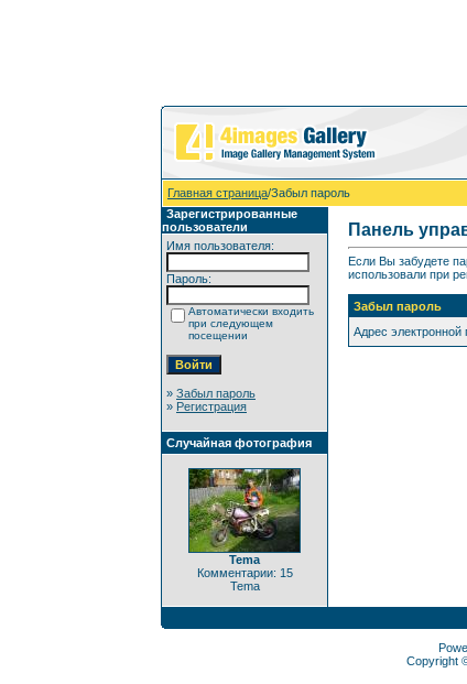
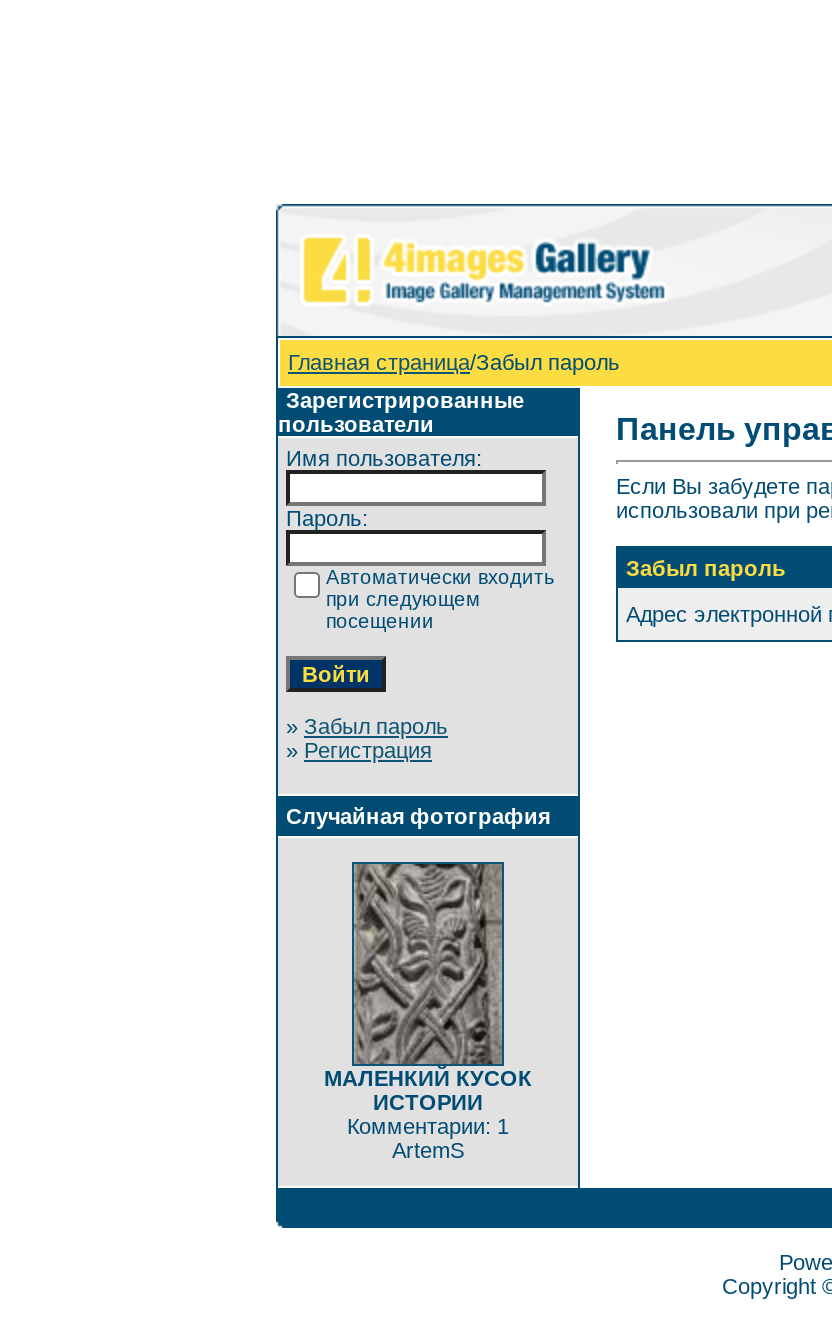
- [image]
- Tema
- Комментарии: 15
- Tema
+ [image]
+ МАЛЕНКИЙ КУСОК
+ ИСТОРИИ
+ Комментарии: 1
+ ArtemS
